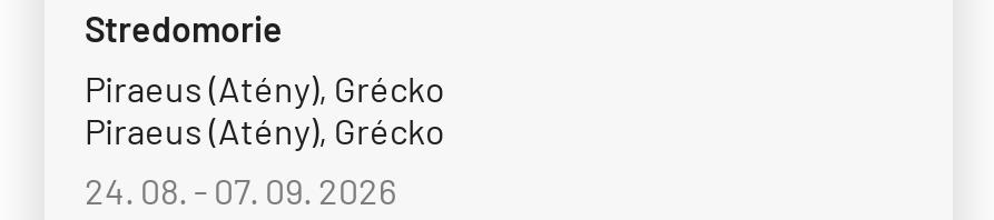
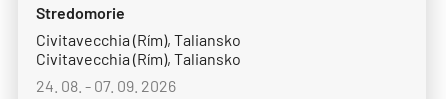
- Piraeus (Atény), Grécko
- Piraeus (Atény), Grécko
+ Civitavecchia (Rím), Taliansko
+ Civitavecchia (Rím), Taliansko
